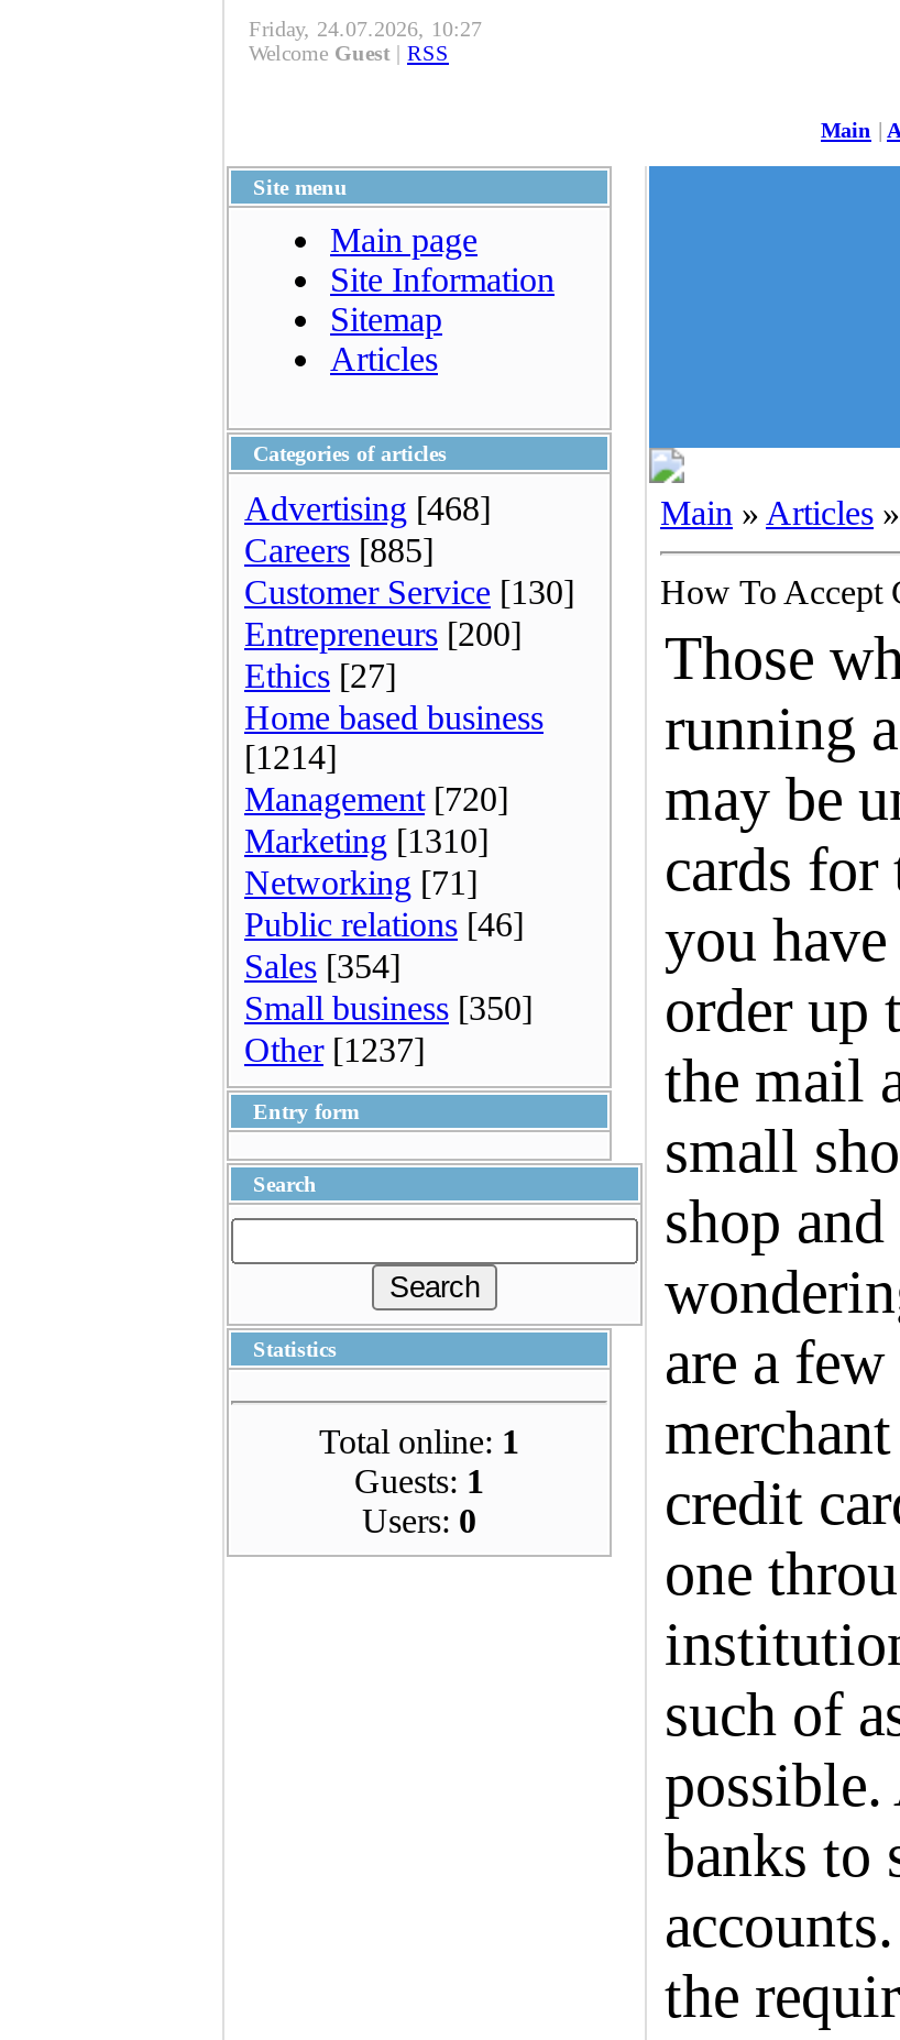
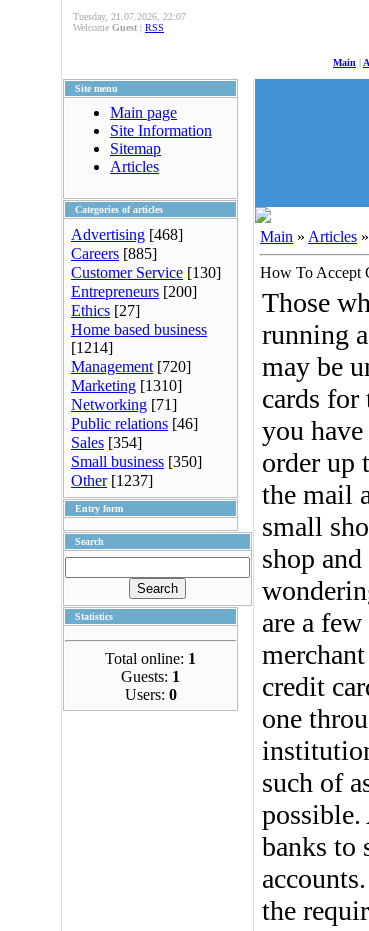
- Friday, 24.07.2026, 10:27
+ Tuesday, 21.07.2026, 22:07
